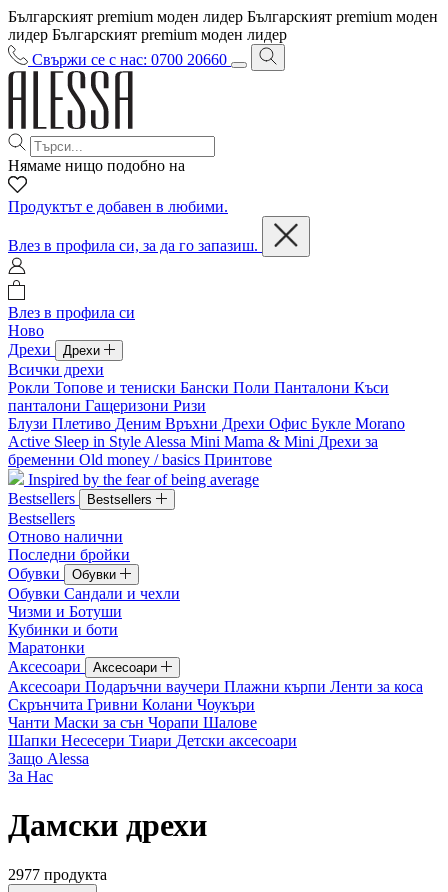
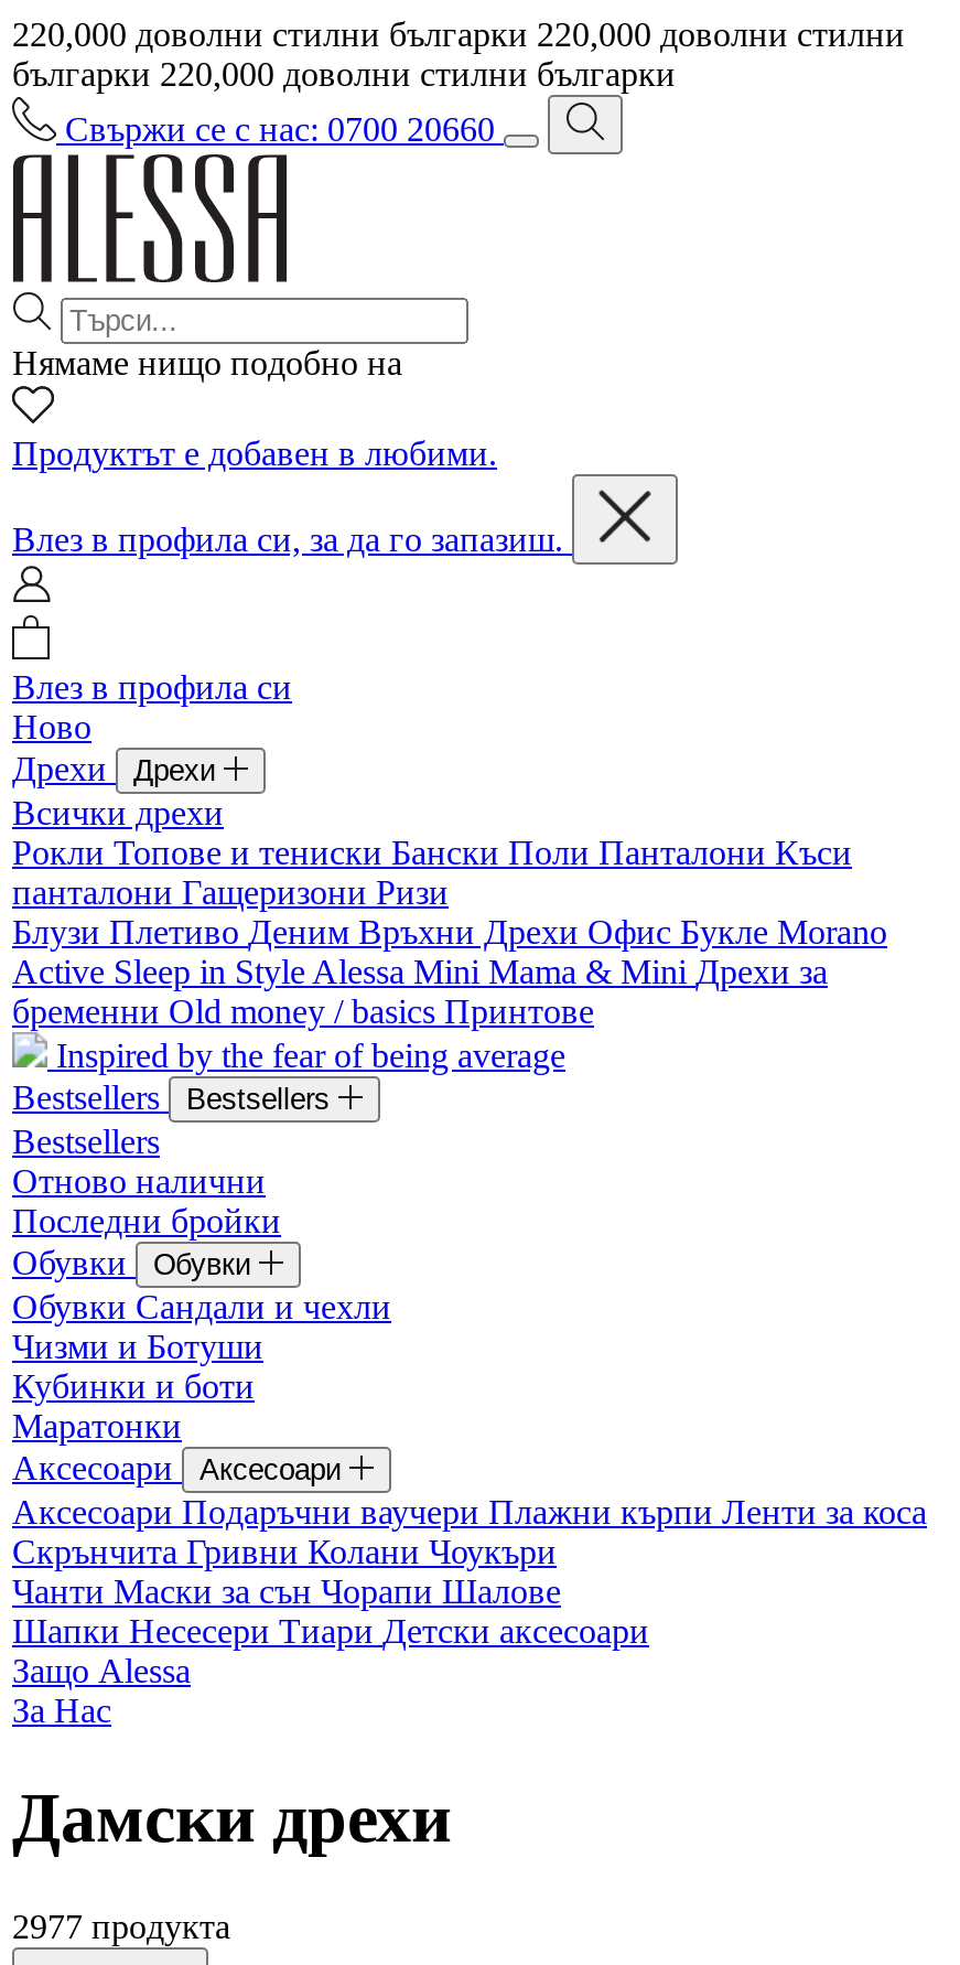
- Българският premium моден лидер Българският premium моден
- лидер Българският premium моден лидер
+ 220,000 доволни стилни българки 220,000 доволни стилни
+ българки 220,000 доволни стилни българки
